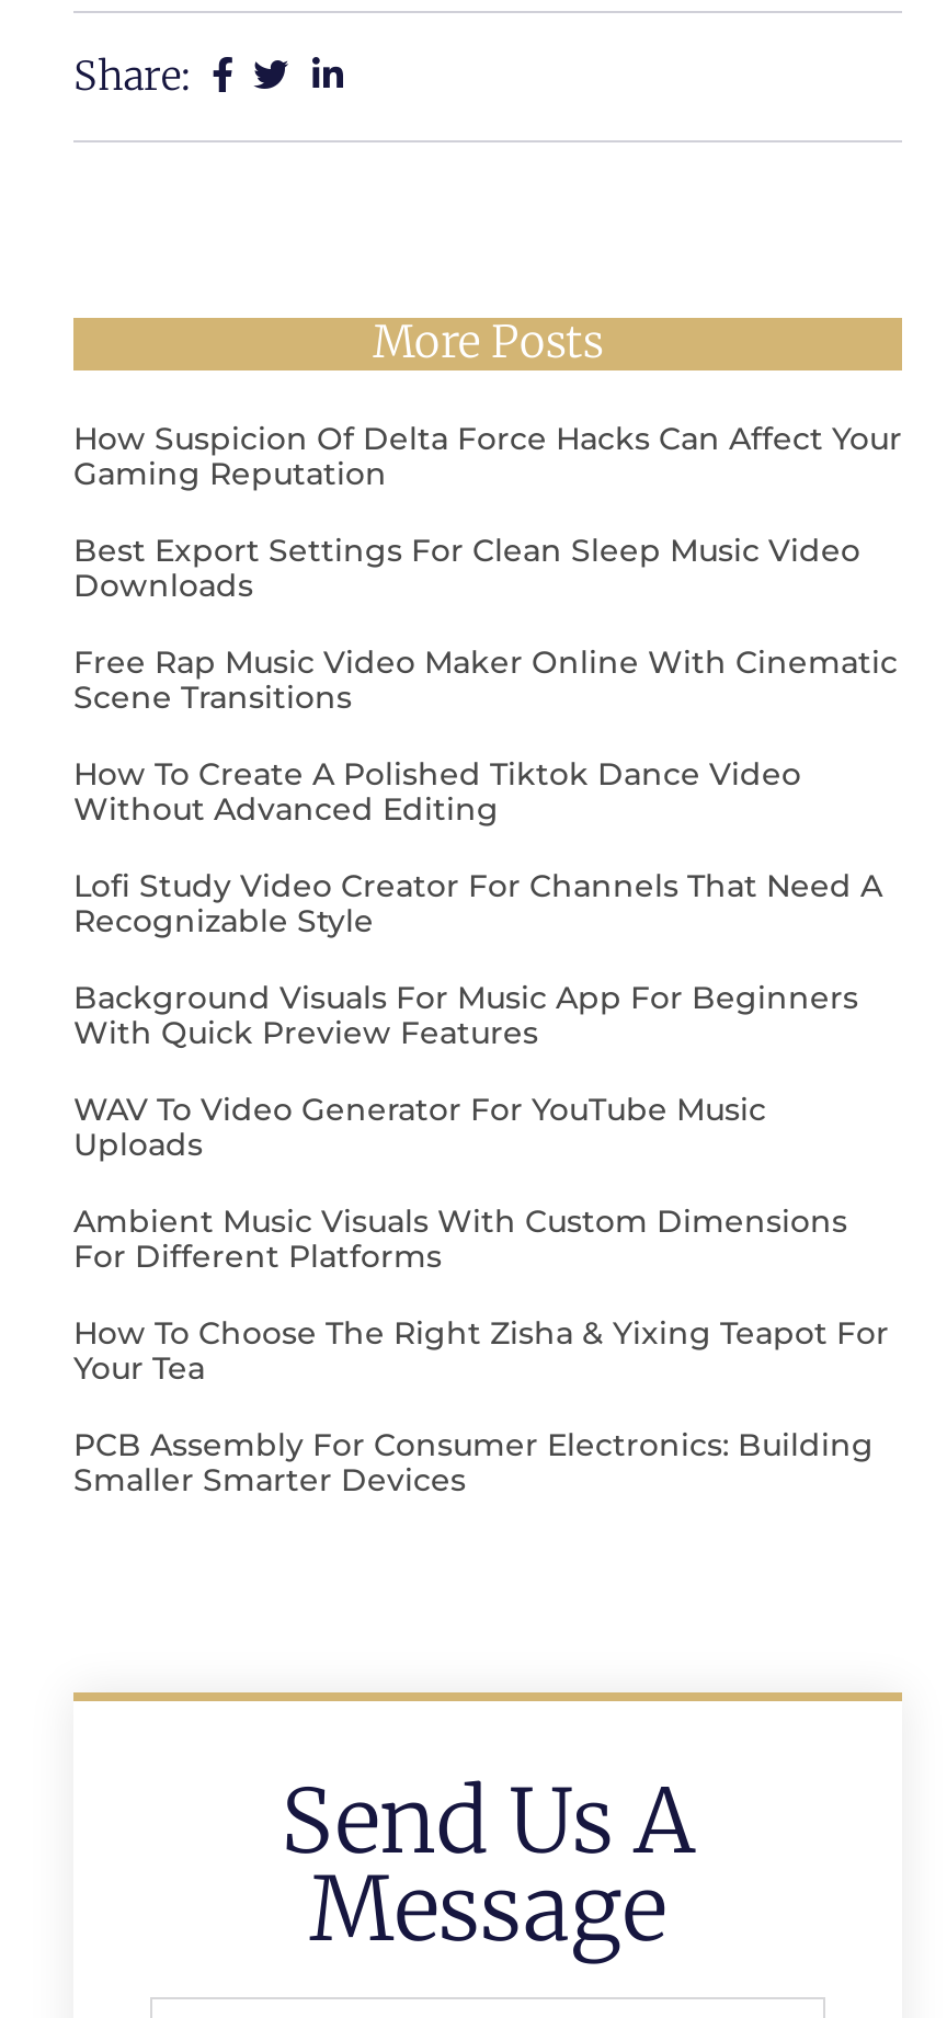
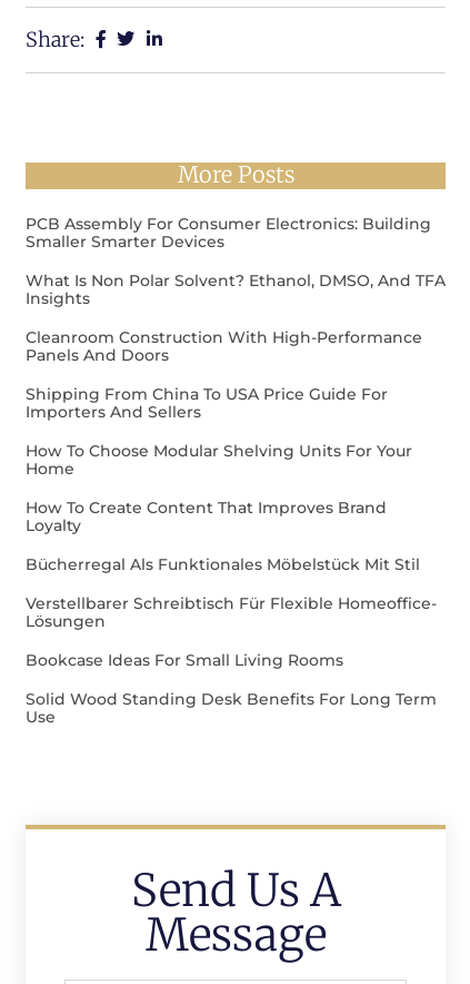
- How Suspicion Of Delta Force Hacks Can Affect Your
- Gaming Reputation
- Best Export Settings For Clean Sleep Music Video
- Downloads
- Free Rap Music Video Maker Online With Cinematic
- Scene Transitions
- How To Create A Polished Tiktok Dance Video
- Without Advanced Editing
- Lofi Study Video Creator For Channels That Need A
- Recognizable Style
- Background Visuals For Music App For Beginners
- With Quick Preview Features
- WAV To Video Generator For YouTube Music
- Uploads
- Ambient Music Visuals With Custom Dimensions
- For Different Platforms
- How To Choose The Right Zisha & Yixing Teapot For
- Your Tea

moved up: PCB Assembly For Consumer Electronics: Building | Smaller Smarter Devices

+ What Is Non Polar Solvent? Ethanol, DMSO, And TFA
+ Insights
+ Cleanroom Construction With High-Performance
+ Panels And Doors
+ Shipping From China To USA Price Guide For
+ Importers And Sellers
+ How To Choose Modular Shelving Units For Your
+ Home
+ How To Create Content That Improves Brand
+ Loyalty
+ Bücherregal Als Funktionales Möbelstück Mit Stil
+ Verstellbarer Schreibtisch Für Flexible Homeoffice-
+ Lösungen
+ Bookcase Ideas For Small Living Rooms
+ Solid Wood Standing Desk Benefits For Long Term
+ Use
